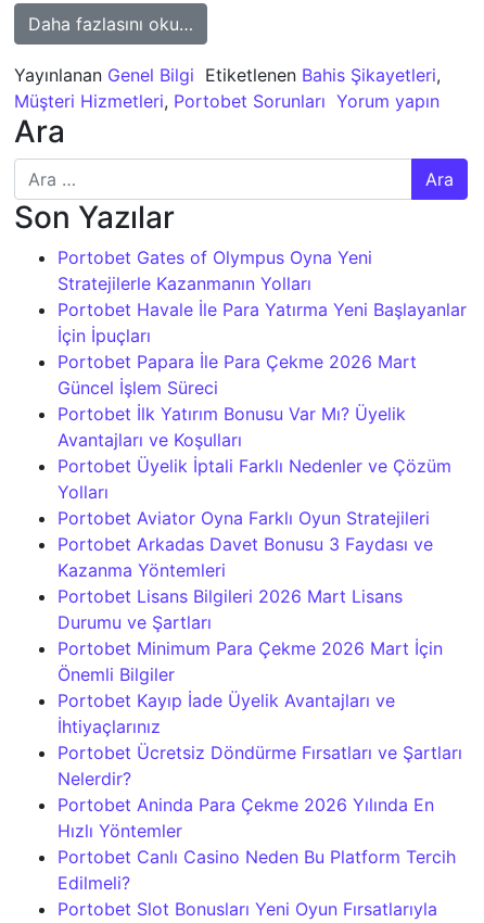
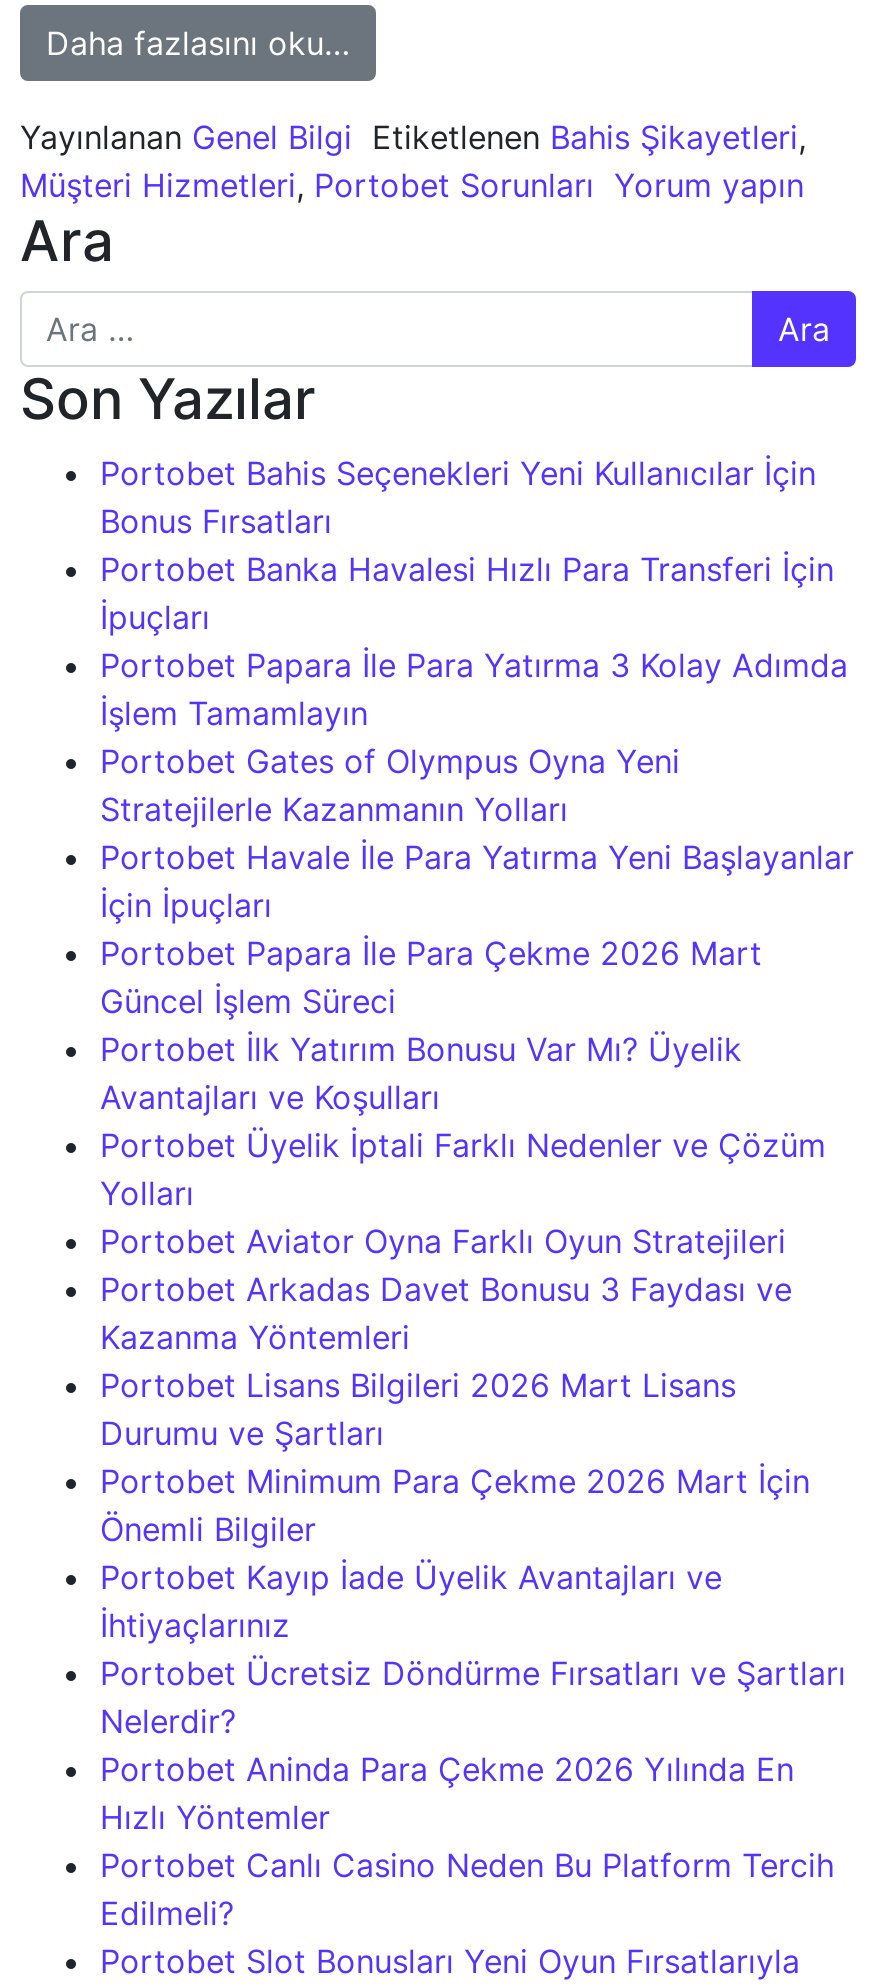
+ Portobet Bahis Seçenekleri Yeni Kullanıcılar İçin
+ Bonus Fırsatları
+ Portobet Banka Havalesi Hızlı Para Transferi İçin
+ İpuçları
+ Portobet Papara İle Para Yatırma 3 Kolay Adımda
+ İşlem Tamamlayın
